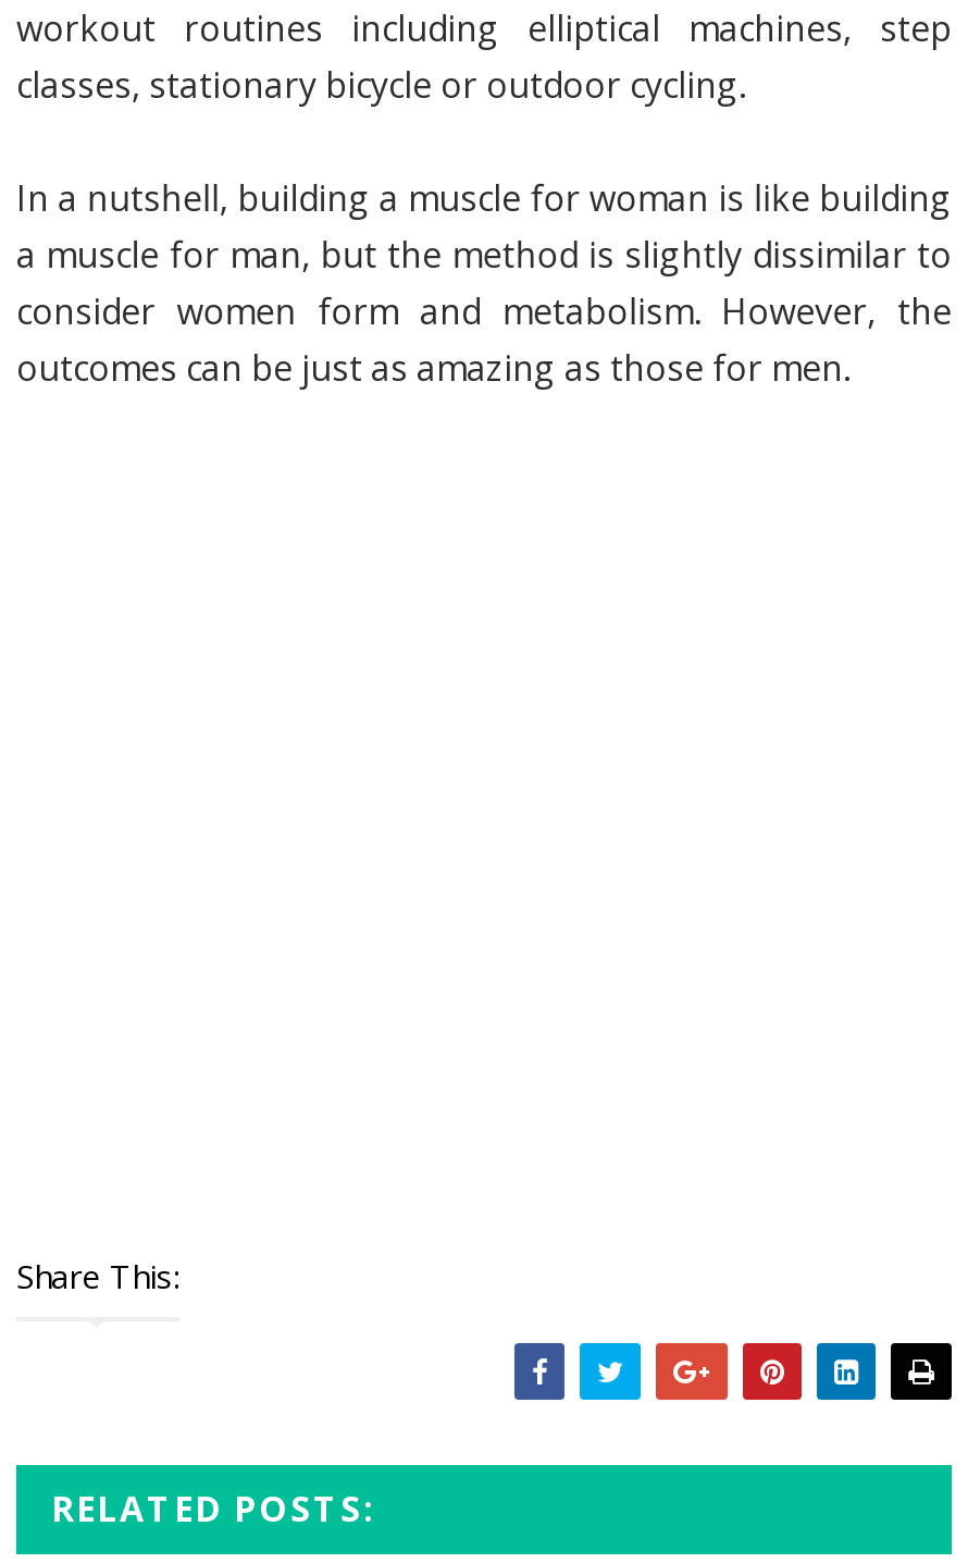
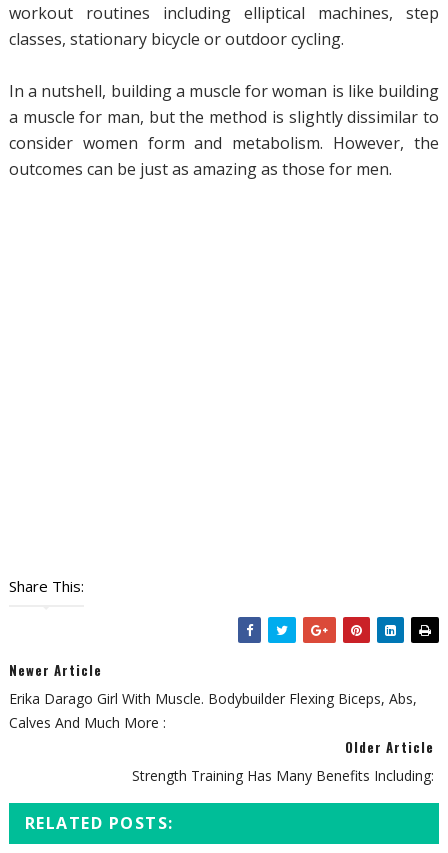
+ Newer Article
+ Erika Darago Girl With Muscle. Bodybuilder Flexing Biceps, Abs,
+ Calves And Much More :
+ Older Article
+ Strength Training Has Many Benefits Including:
